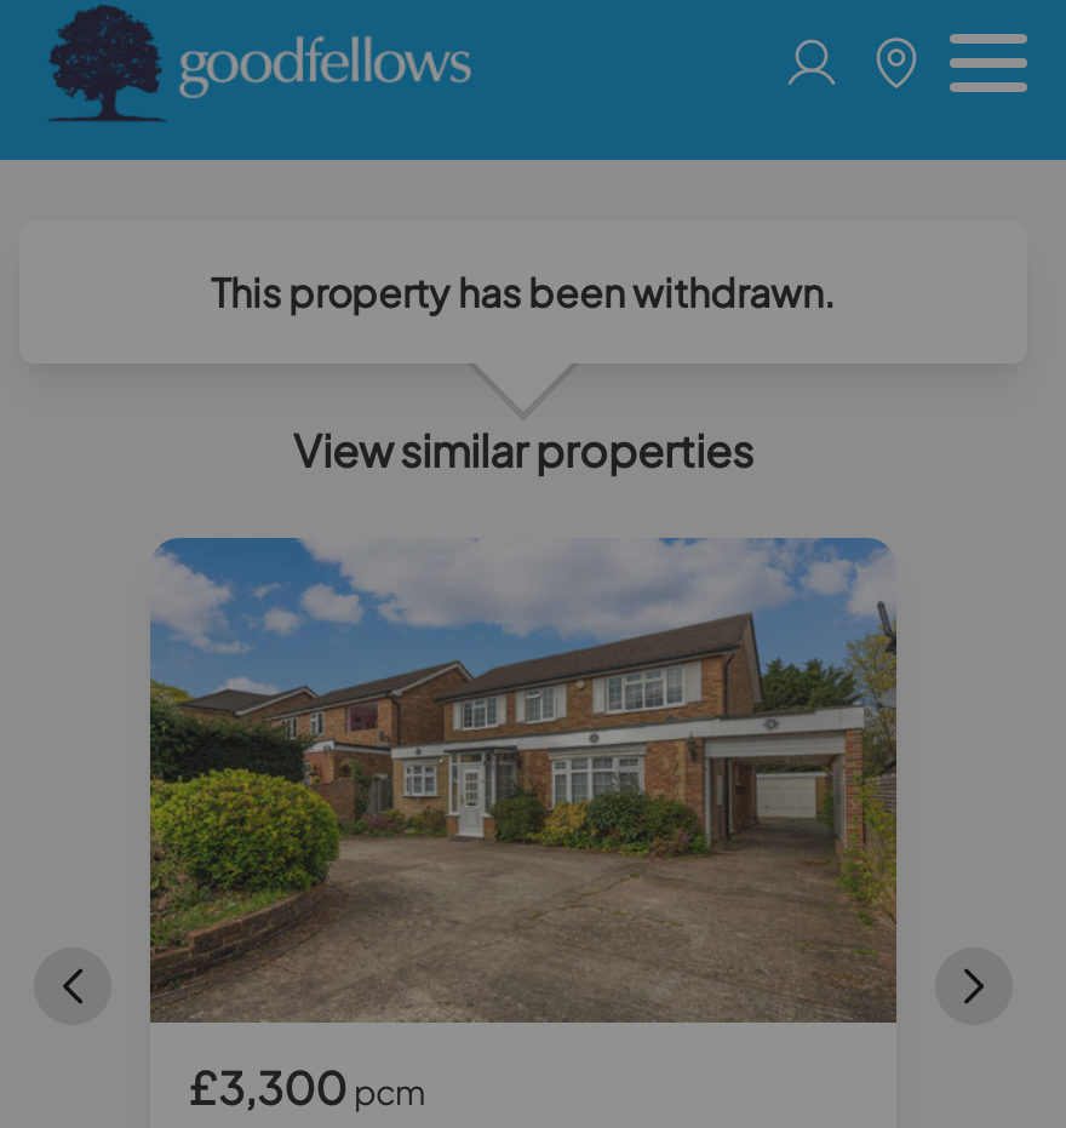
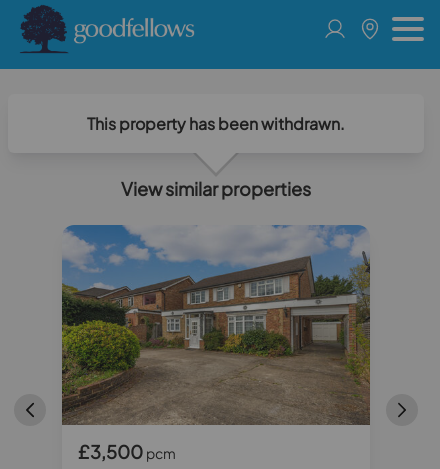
- £3,300 pcm
+ £3,500 pcm
